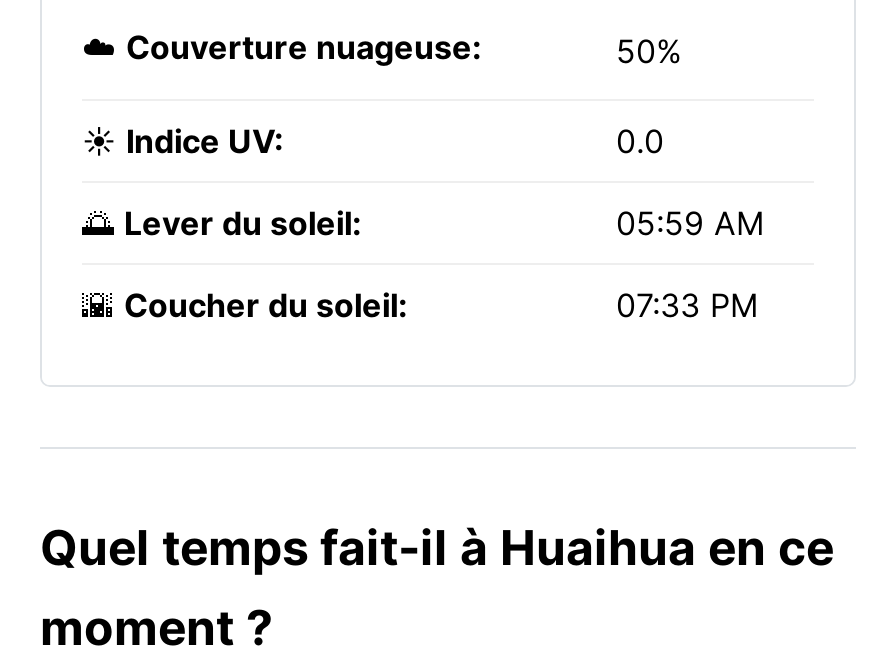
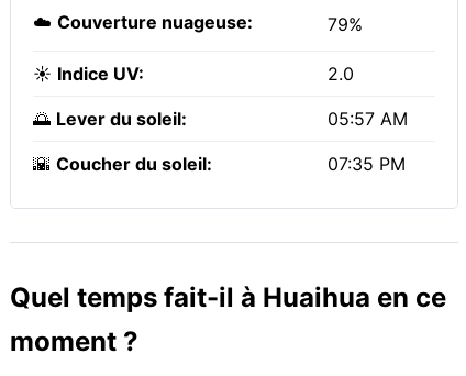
- 50%
+ 79%

- 0.0
+ 2.0

- 05:59 AM
+ 05:57 AM

- 07:33 PM
+ 07:35 PM
